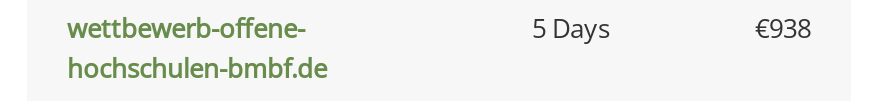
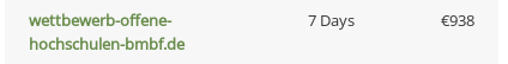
- 5 Days
+ 7 Days
